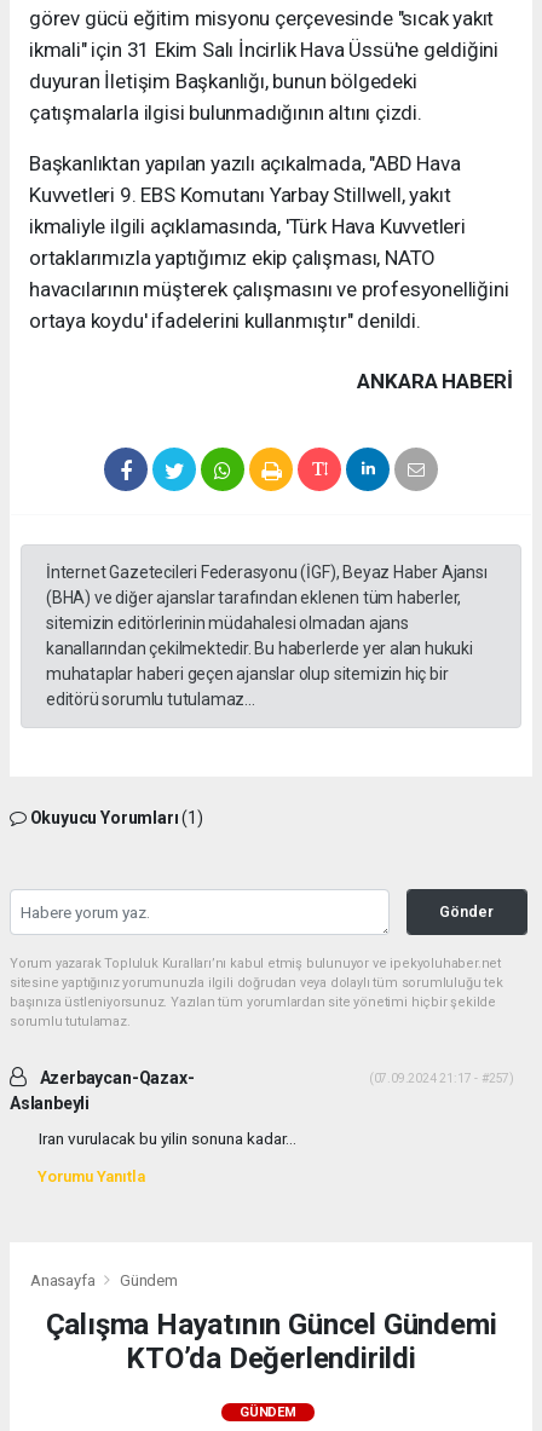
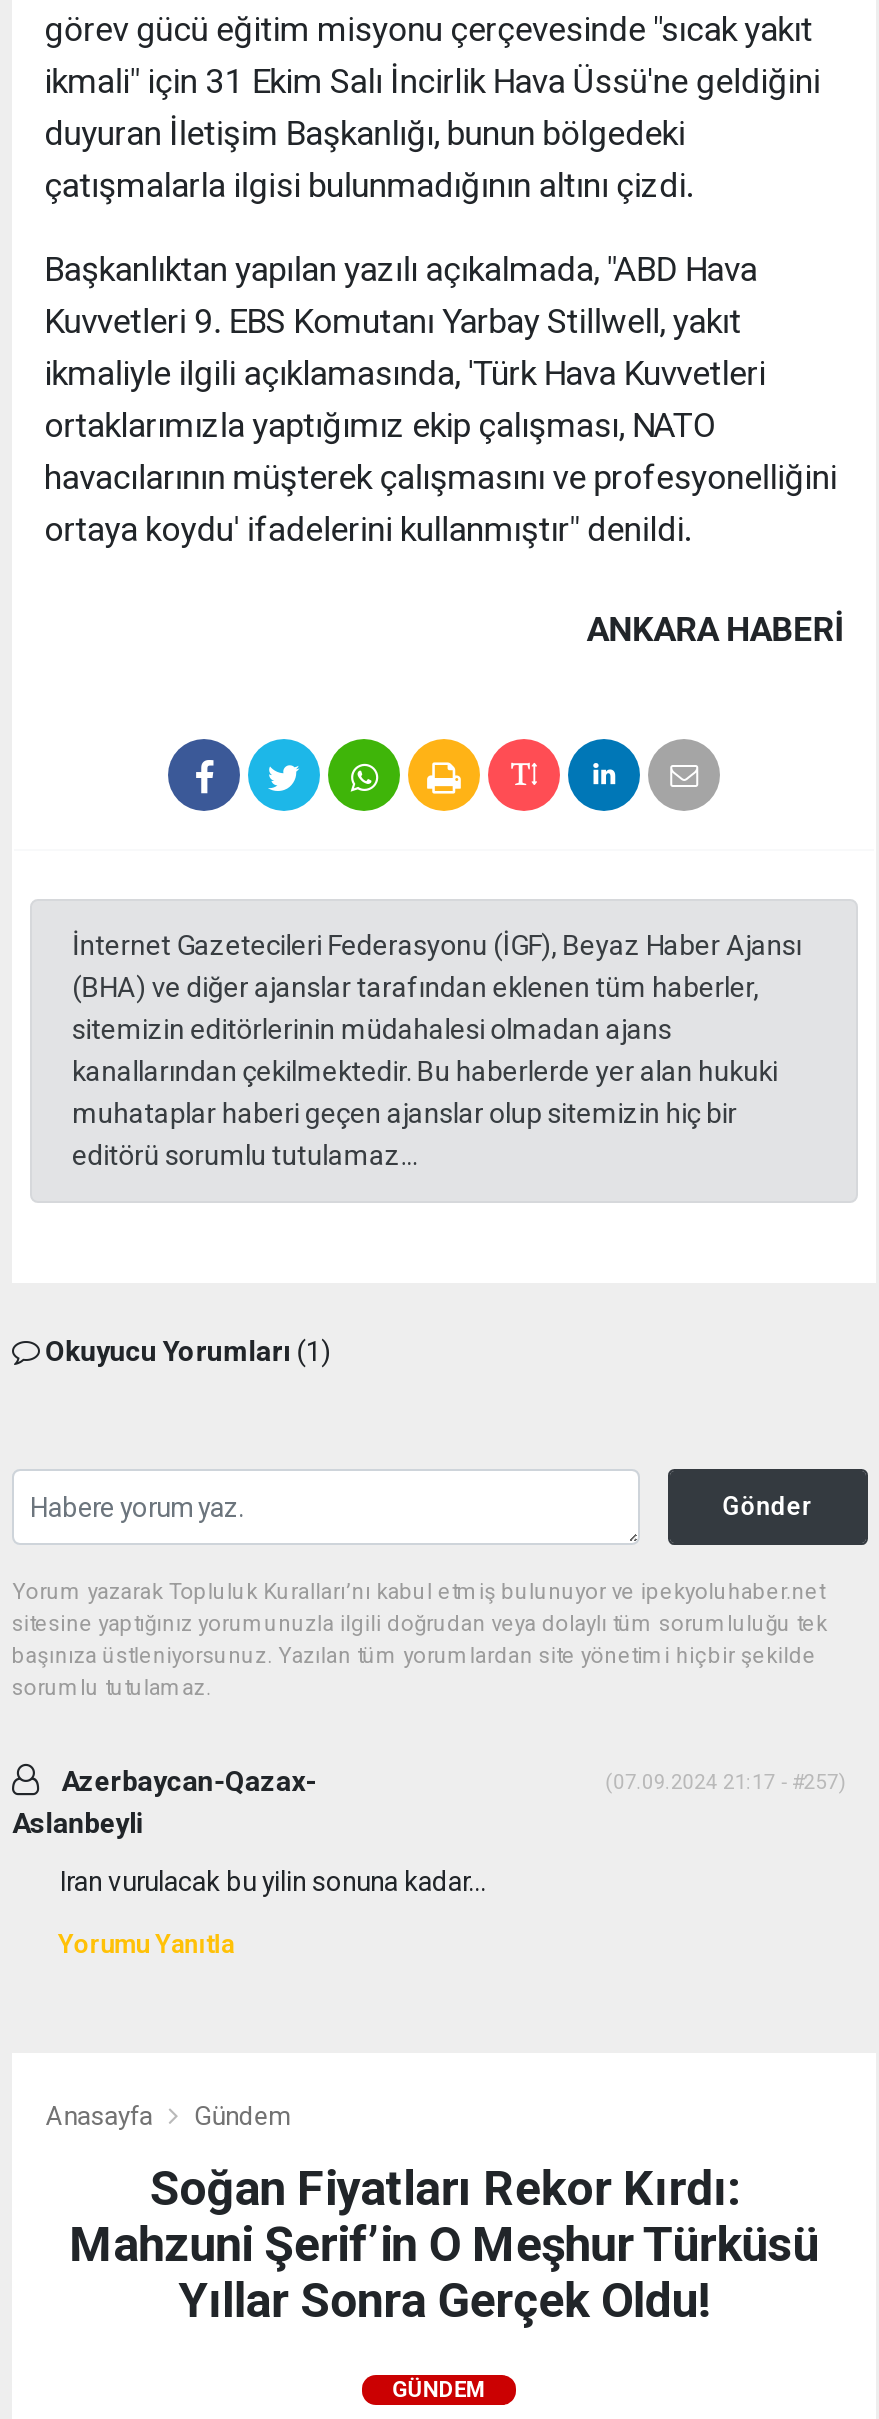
- Çalışma Hayatının Güncel Gündemi
- KTO’da Değerlendirildi
+ Soğan Fiyatları Rekor Kırdı:
+ Mahzuni Şerif’in O Meşhur Türküsü
+ Yıllar Sonra Gerçek Oldu!
